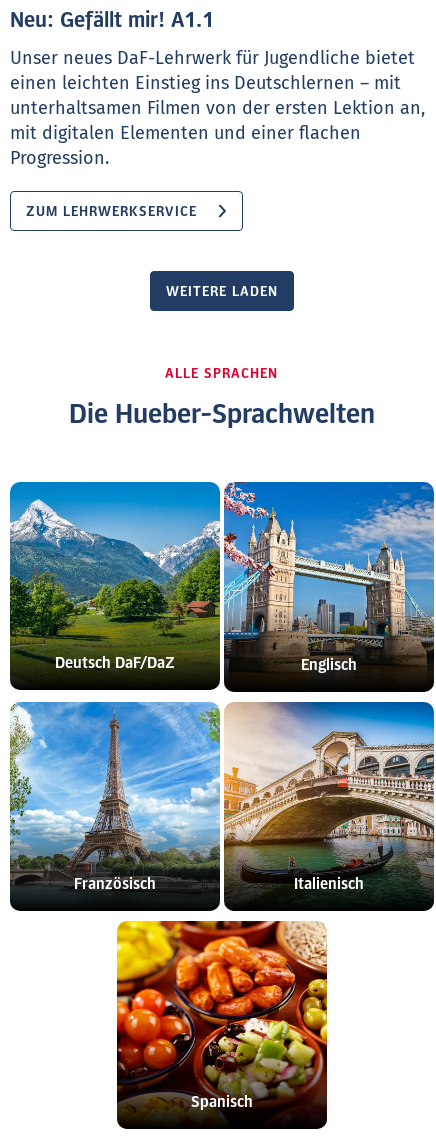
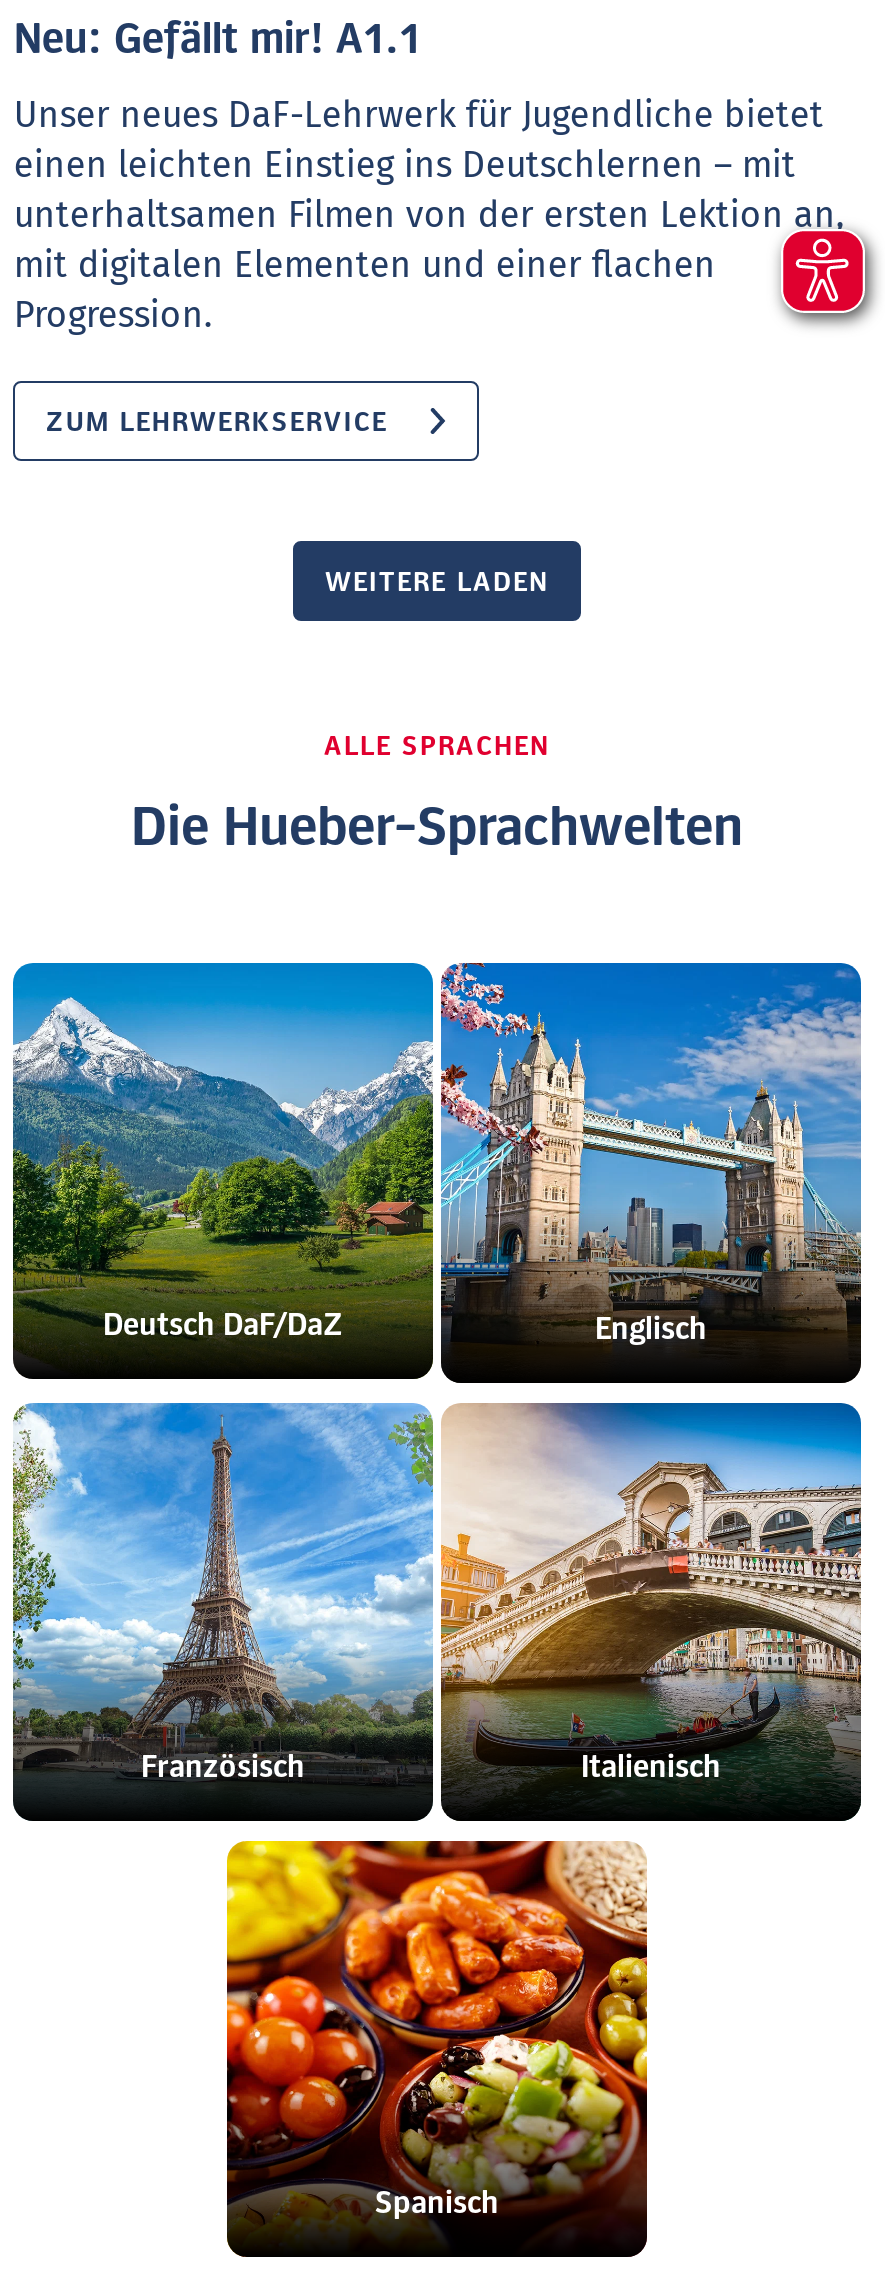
+ [image]
